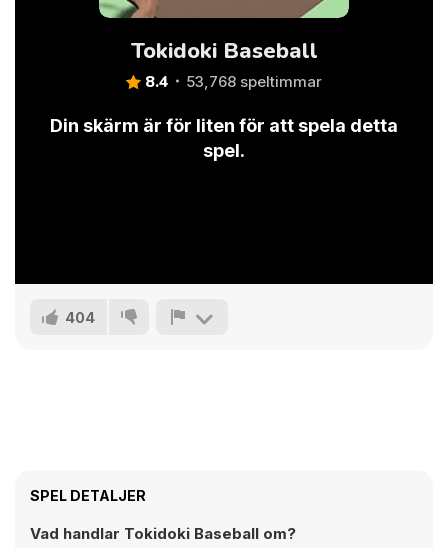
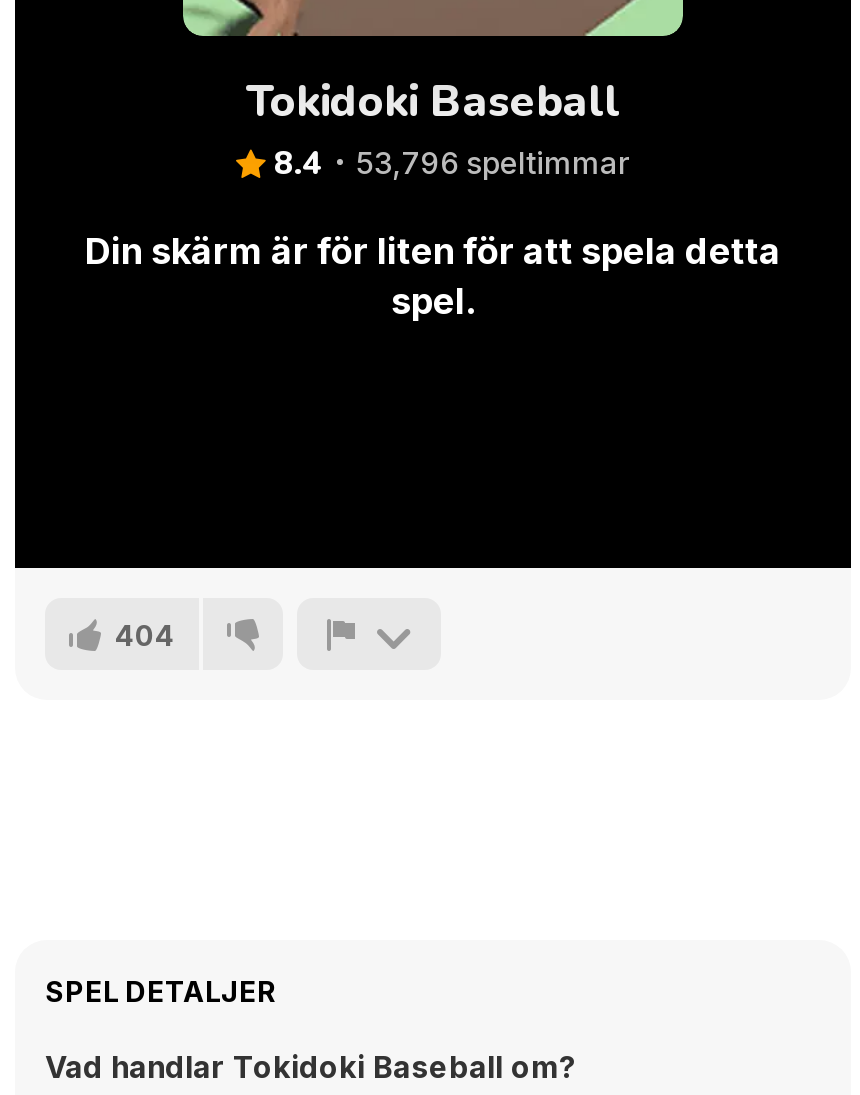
- 8.4 53,768 speltimmar
+ 8.4 53,796 speltimmar
